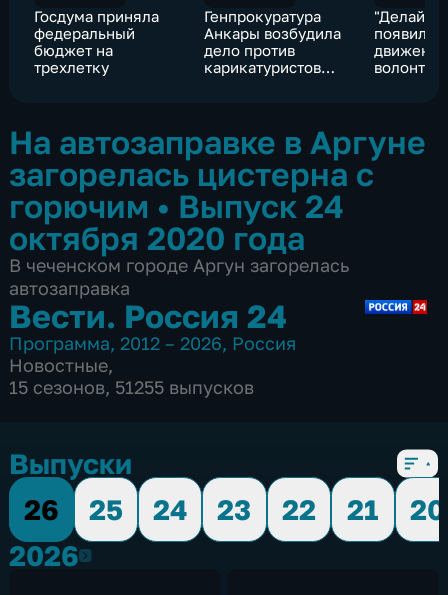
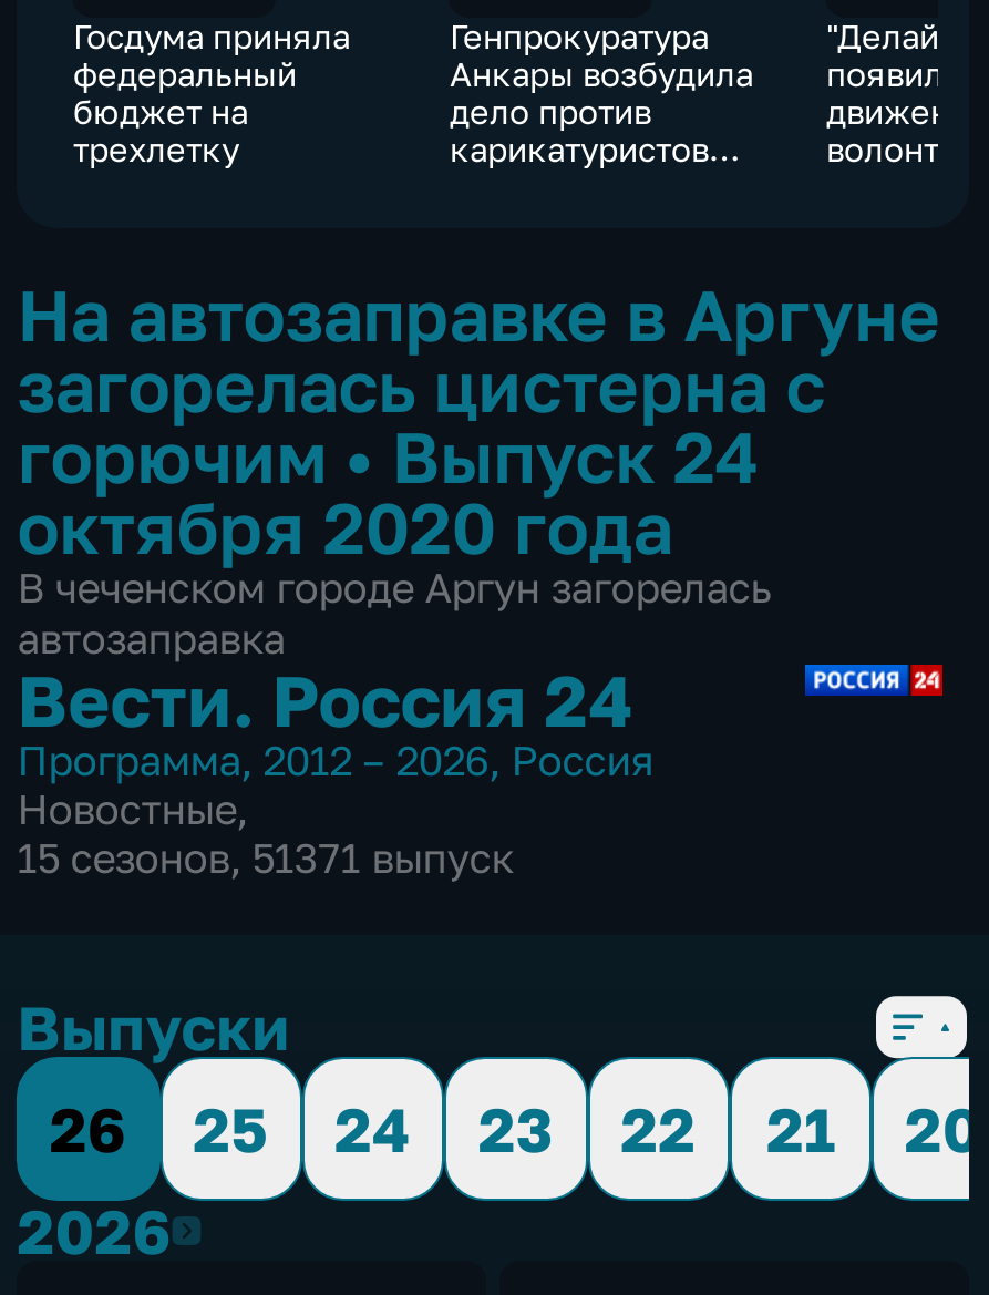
- 15 сезонов, 51255 выпусков
+ 15 сезонов, 51371 выпуск
